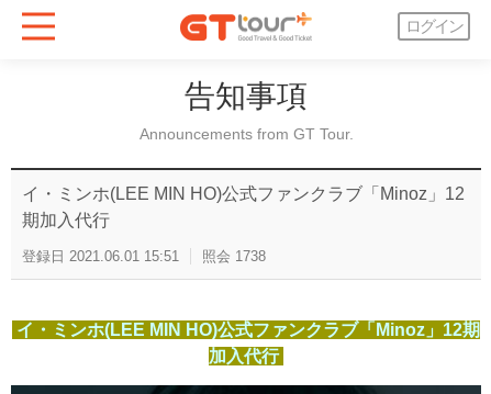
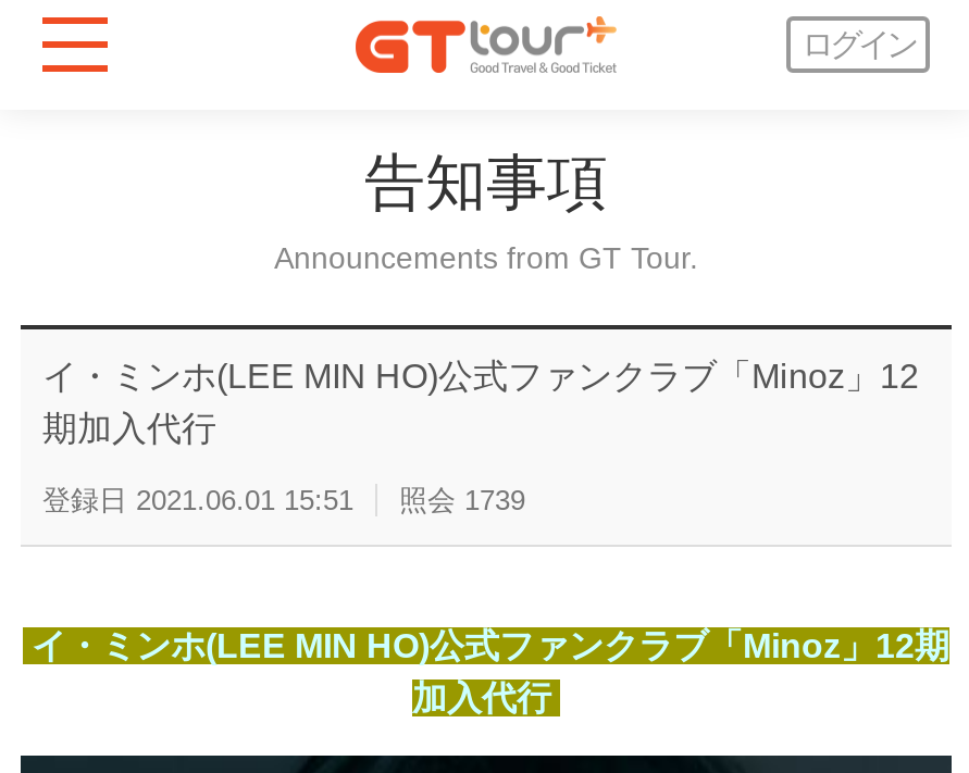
- 登録日2021.06.01 15:51 照会1738
+ 登録日2021.06.01 15:51 照会1739
